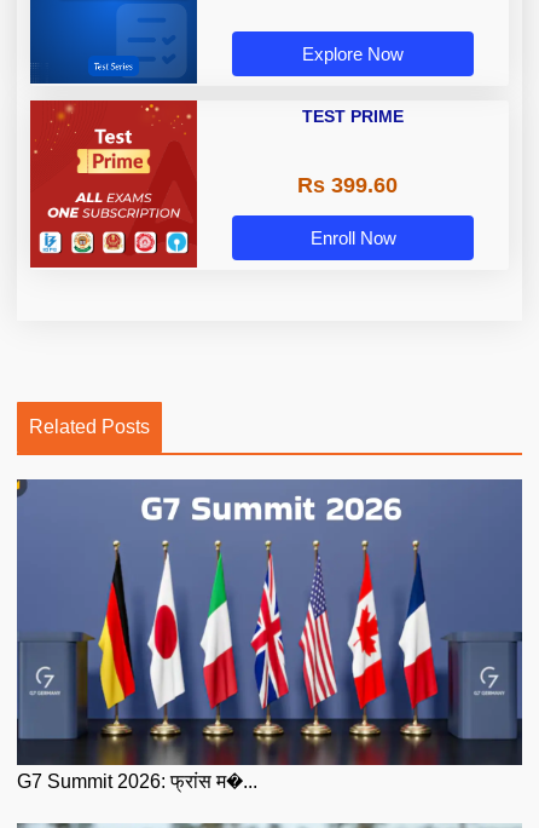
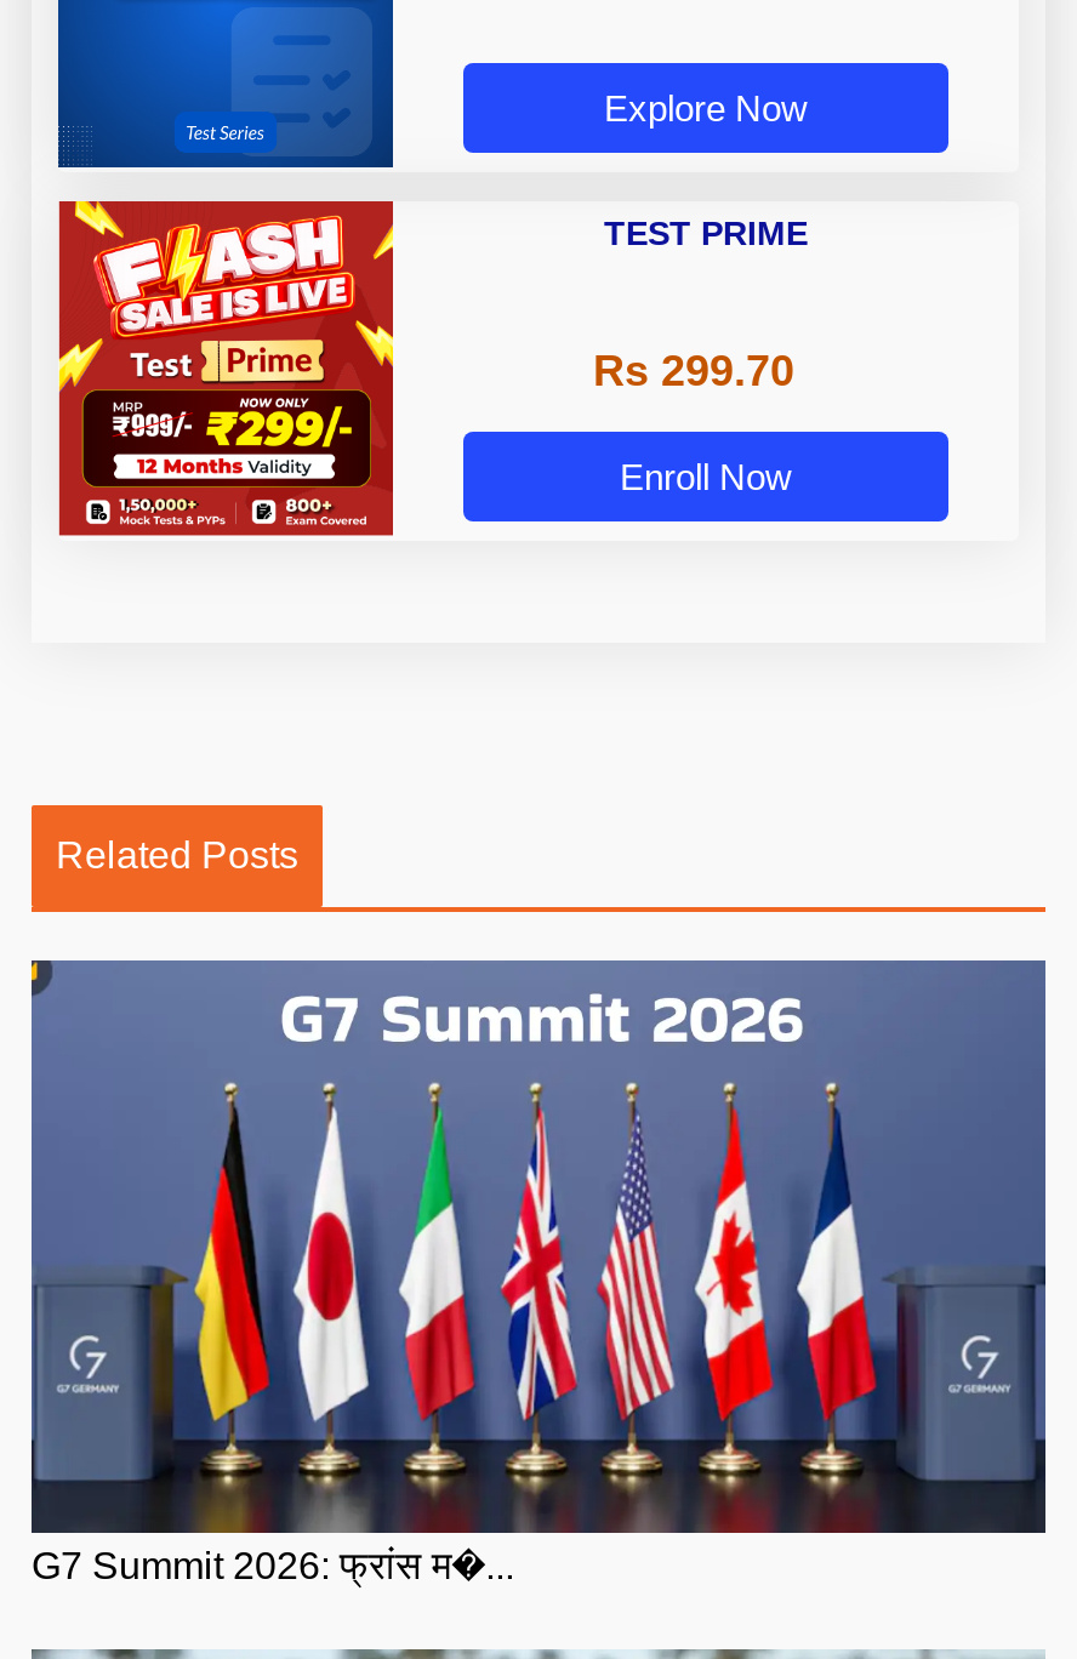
- [image]
+ [image]

- Rs 399.60
+ Rs 299.70
